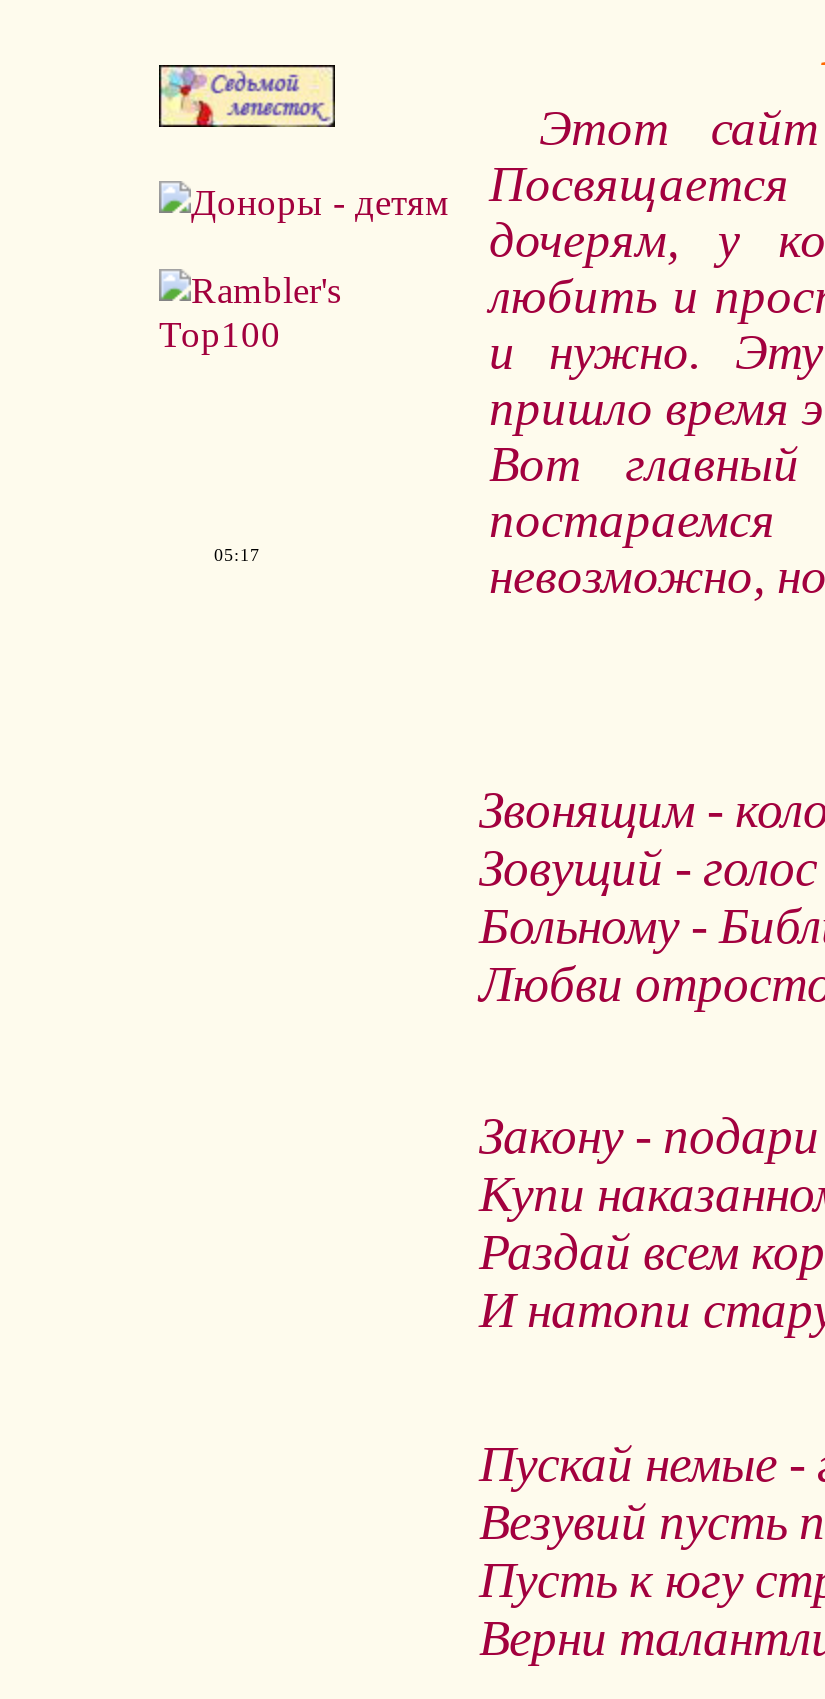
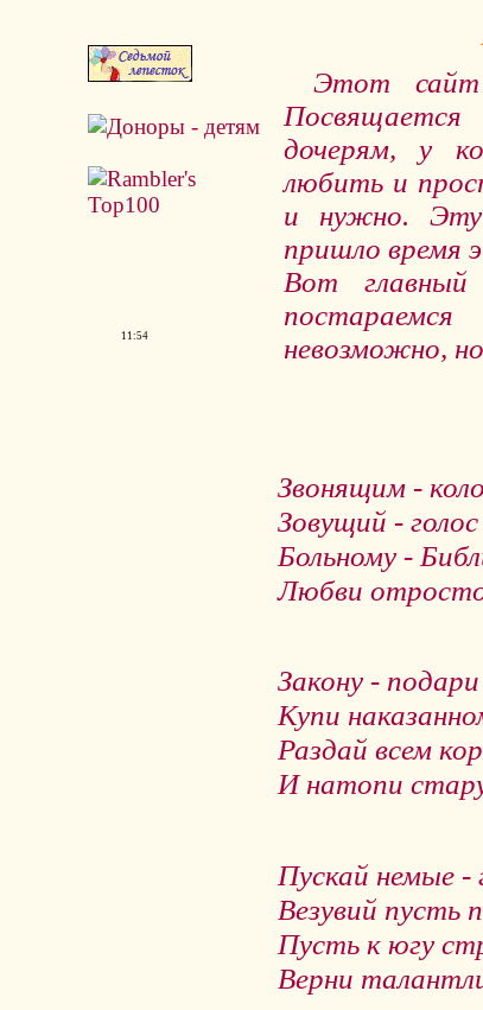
- 05:17
+ 11:54
